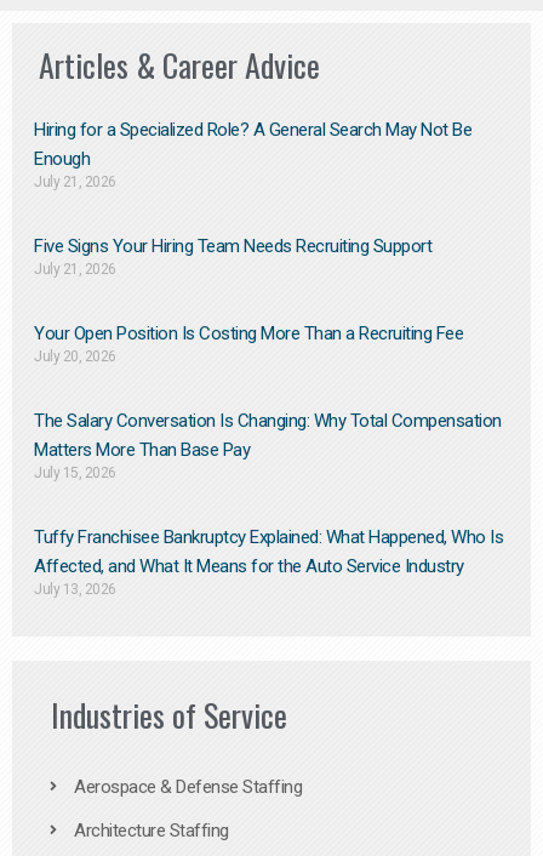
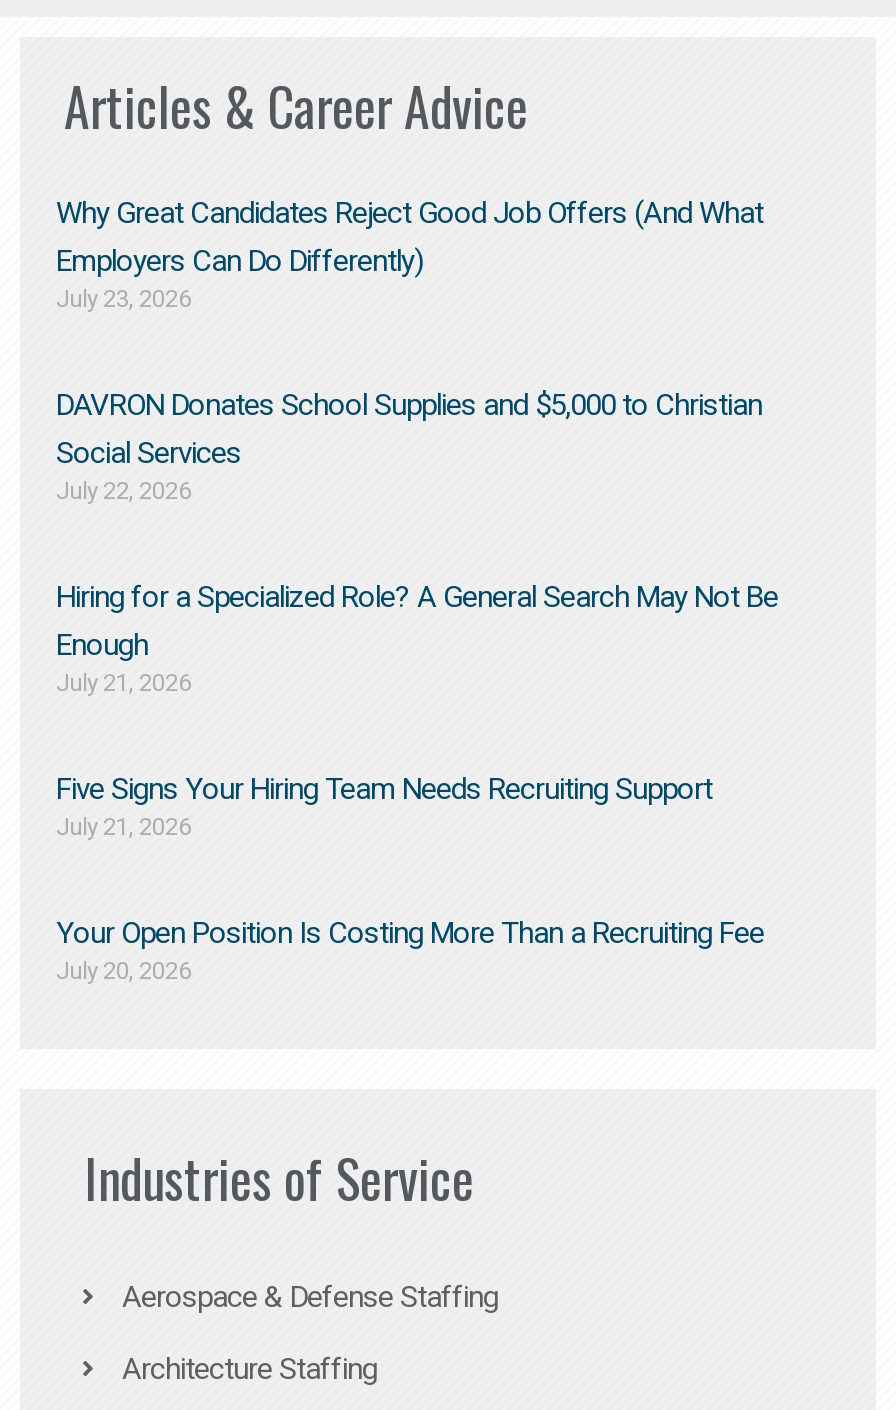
+ Why Great Candidates Reject Good Job Offers (And What
+ Employers Can Do Differently)
+ July 23, 2026
+ DAVRON Donates School Supplies and $5,000 to Christian
+ Social Services
+ July 22, 2026

moved down: Hiring for a Specialized Role? A General Search May Not Be | Enough | July 21, 2026 | Five Signs Your Hiring Team Needs Recruiting Support | July 21, 2026 | Your Open Position Is Costing More Than a Recruiting Fee | July 20, 2026

- The Salary Conversation Is Changing: Why Total Compensation
- Matters More Than Base Pay
- July 15, 2026
- Tuffy Franchisee Bankruptcy Explained: What Happened, Who Is
- Affected, and What It Means for the Auto Service Industry
- July 13, 2026
